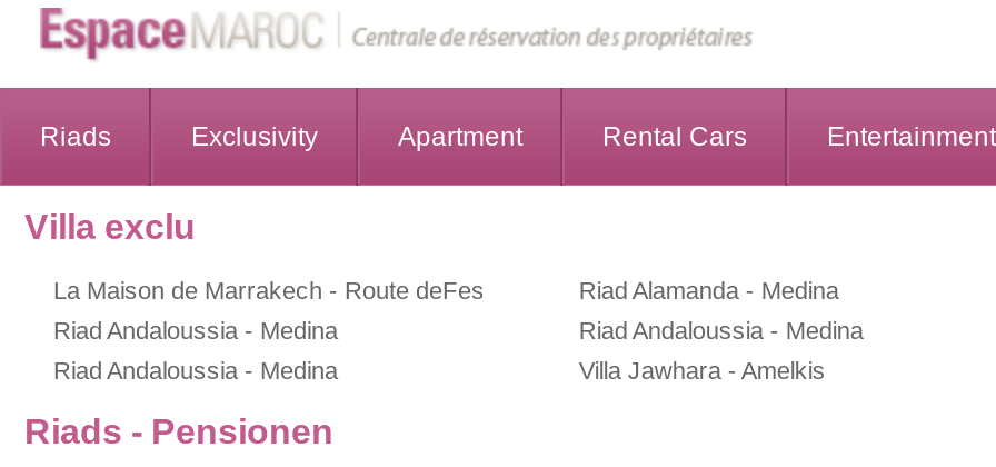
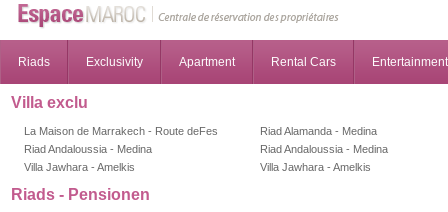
- Riad Andaloussia - Medina
+ Villa Jawhara - Amelkis
